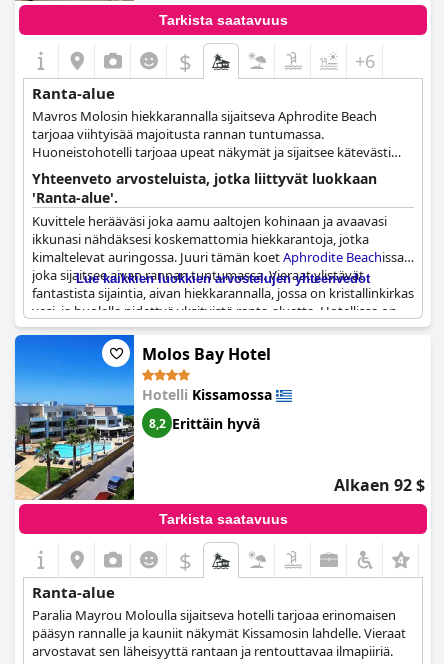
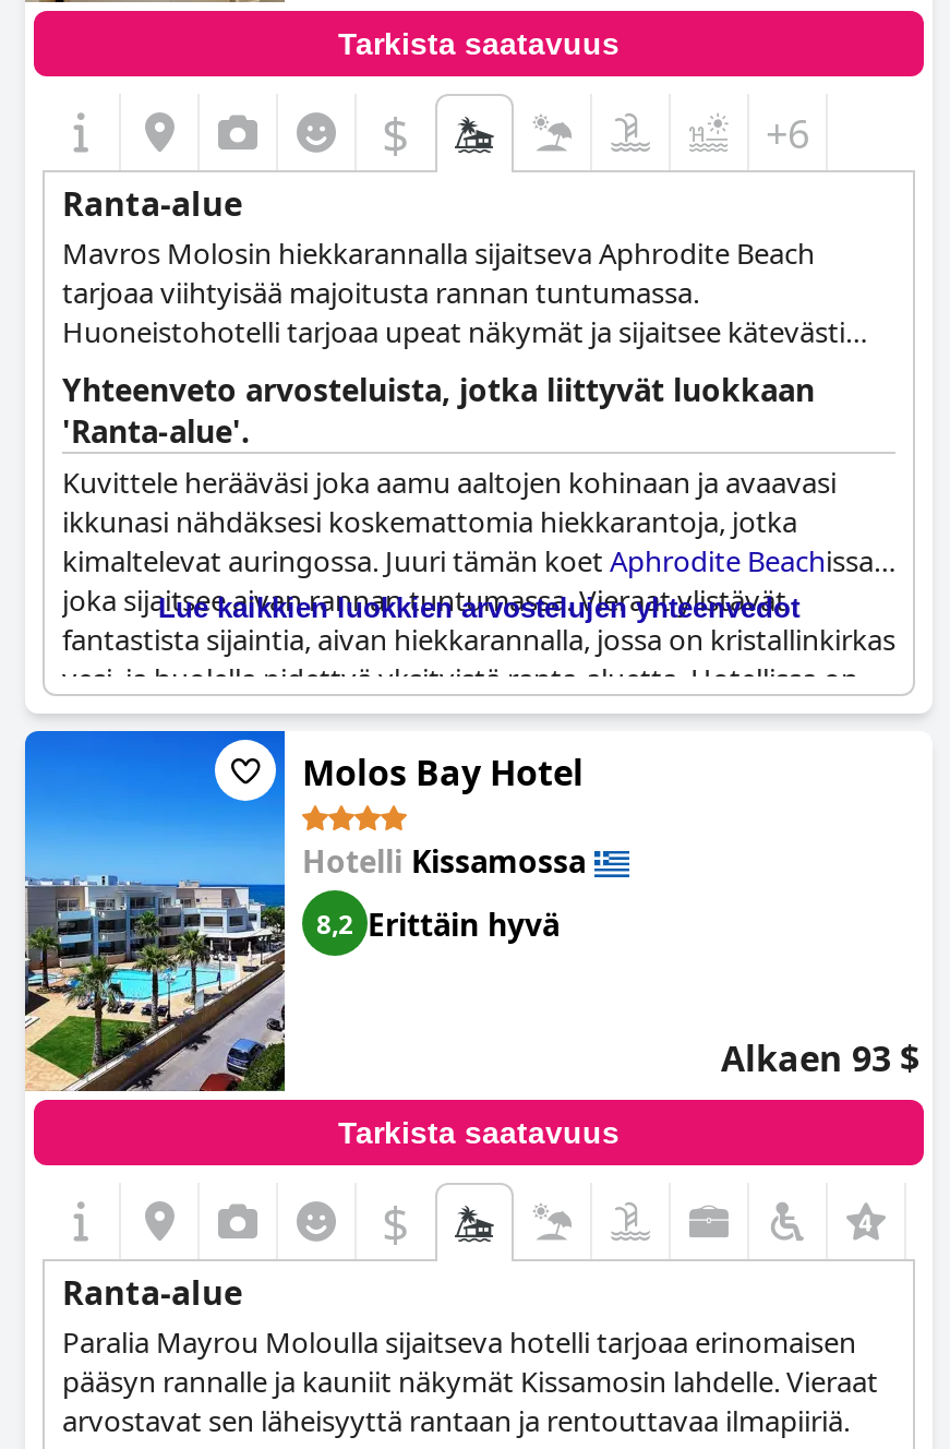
- Alkaen 92 $
+ Alkaen 93 $
